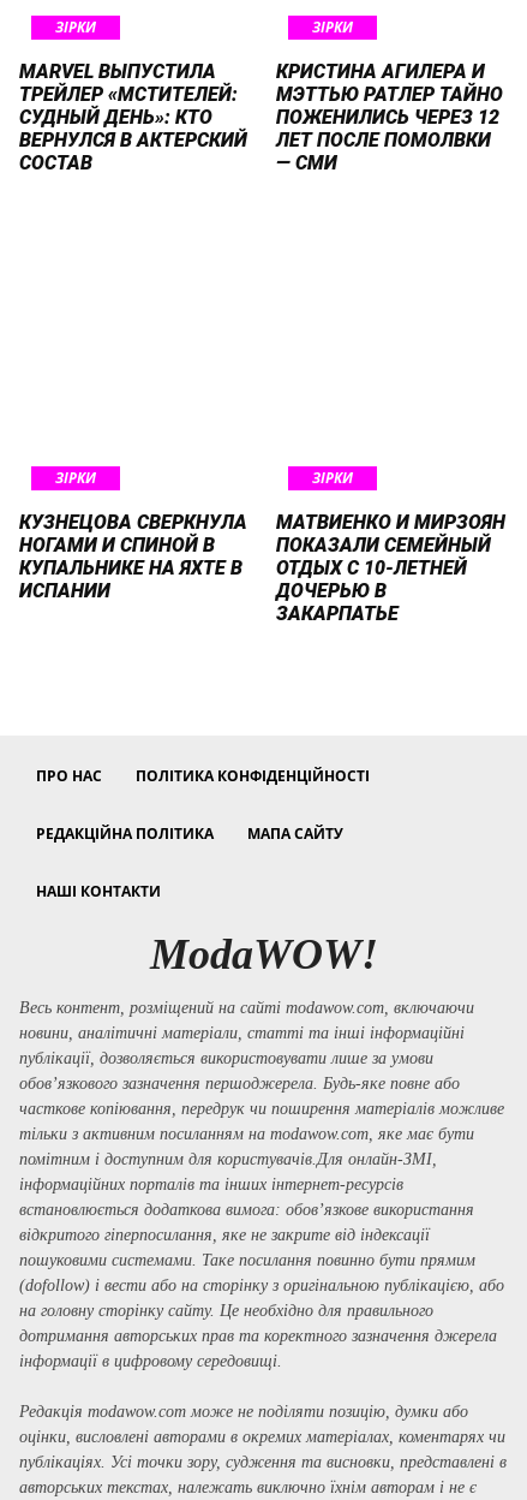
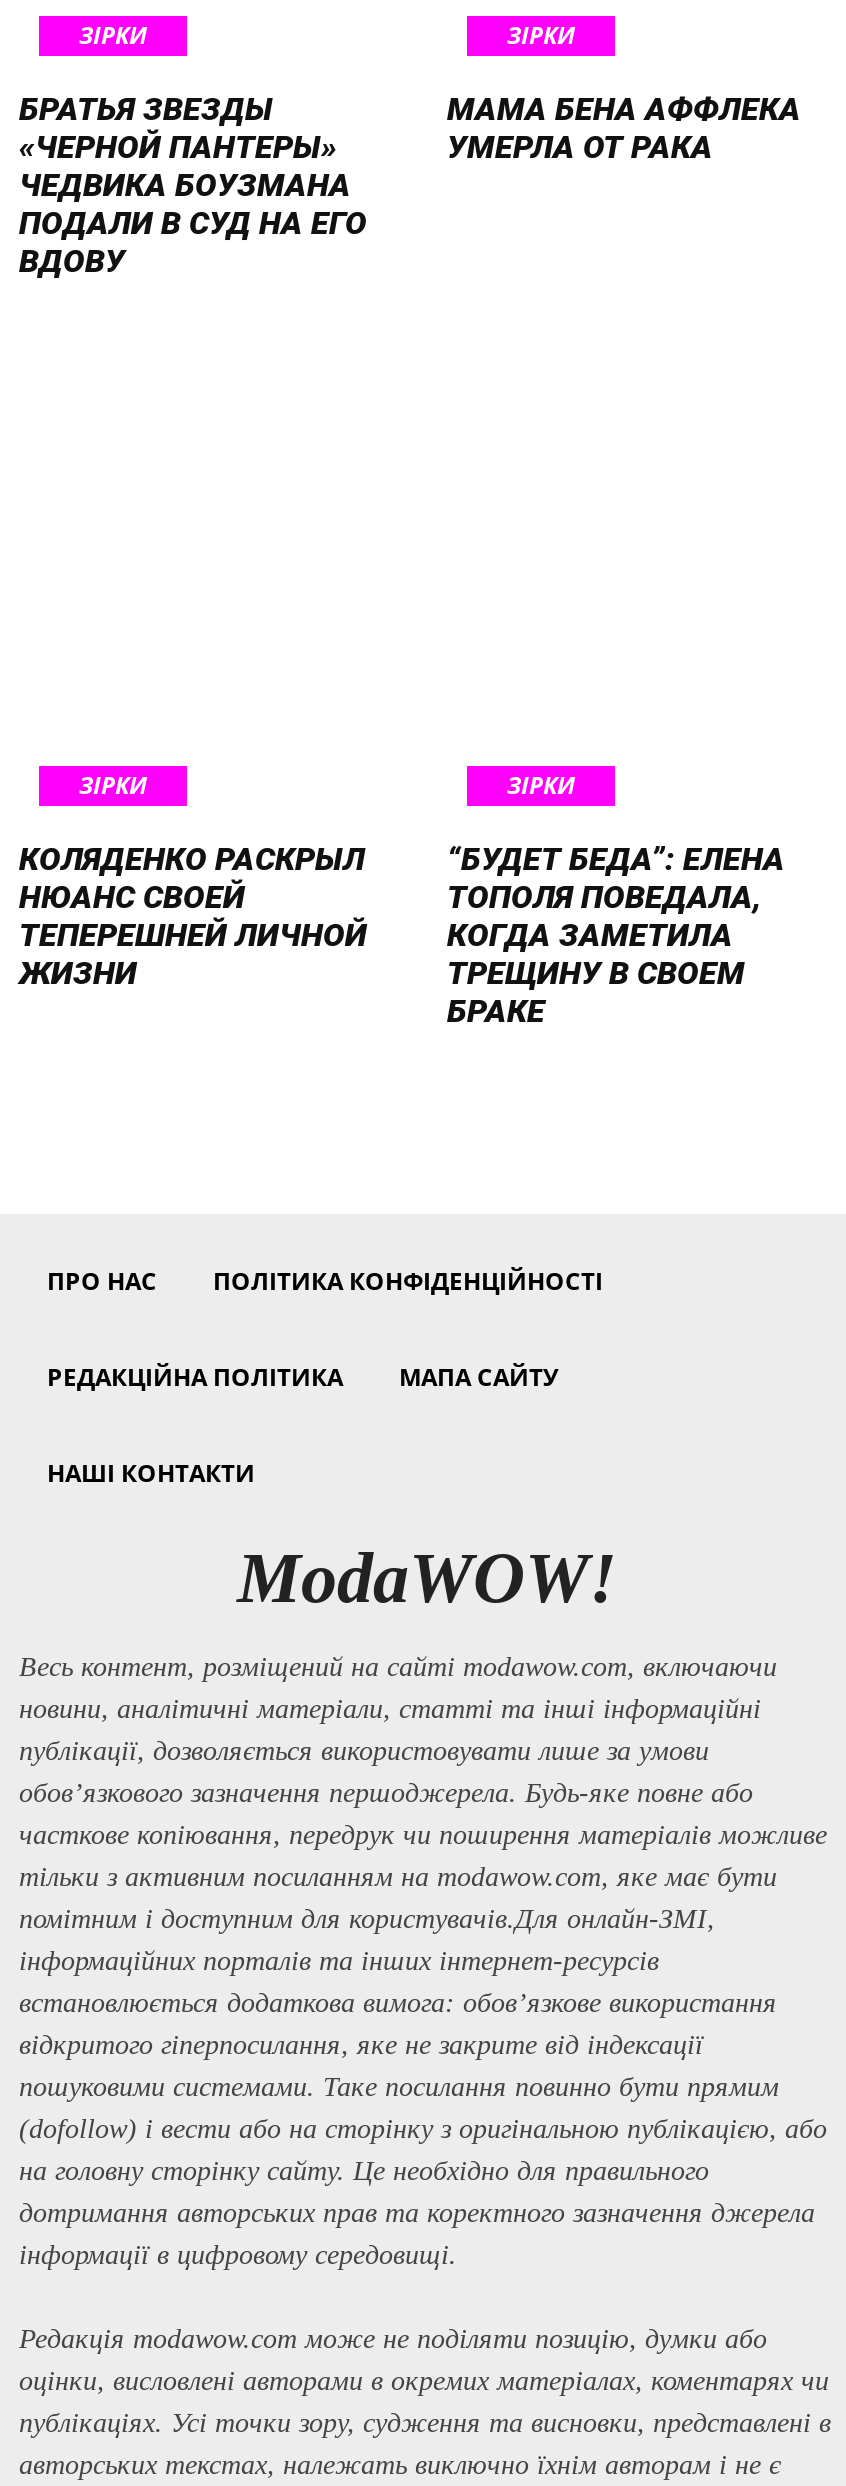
- MARVEL ВЫПУСТИЛА
- ТРЕЙЛЕР «МСТИТЕЛЕЙ:
- СУДНЫЙ ДЕНЬ»: КТО
- ВЕРНУЛСЯ В АКТЕРСКИЙ
- СОСТАВ
+ БРАТЬЯ ЗВЕЗДЫ
+ «ЧЕРНОЙ ПАНТЕРЫ»
+ ЧЕДВИКА БОУЗМАНА
+ ПОДАЛИ В СУД НА ЕГО
+ ВДОВУ

- КРИСТИНА АГИЛЕРА И
- МЭТТЬЮ РАТЛЕР ТАЙНО
- ПОЖЕНИЛИСЬ ЧЕРЕЗ 12
- ЛЕТ ПОСЛЕ ПОМОЛВКИ
- — СМИ
+ МАМА БЕНА АФФЛЕКА
+ УМЕРЛА ОТ РАКА

- КУЗНЕЦОВА СВЕРКНУЛА
- НОГАМИ И СПИНОЙ В
- КУПАЛЬНИКЕ НА ЯХТЕ В
- ИСПАНИИ
+ КОЛЯДЕНКО РАСКРЫЛ
+ НЮАНС СВОЕЙ
+ ТЕПЕРЕШНЕЙ ЛИЧНОЙ
+ ЖИЗНИ

- МАТВИЕНКО И МИРЗОЯН
- ПОКАЗАЛИ СЕМЕЙНЫЙ
- ОТДЫХ С 10-ЛЕТНЕЙ
- ДОЧЕРЬЮ В
- ЗАКАРПАТЬЕ
+ “БУДЕТ БЕДА”: ЕЛЕНА
+ ТОПОЛЯ ПОВЕДАЛА,
+ КОГДА ЗАМЕТИЛА
+ ТРЕЩИНУ В СВОЕМ
+ БРАКЕ
